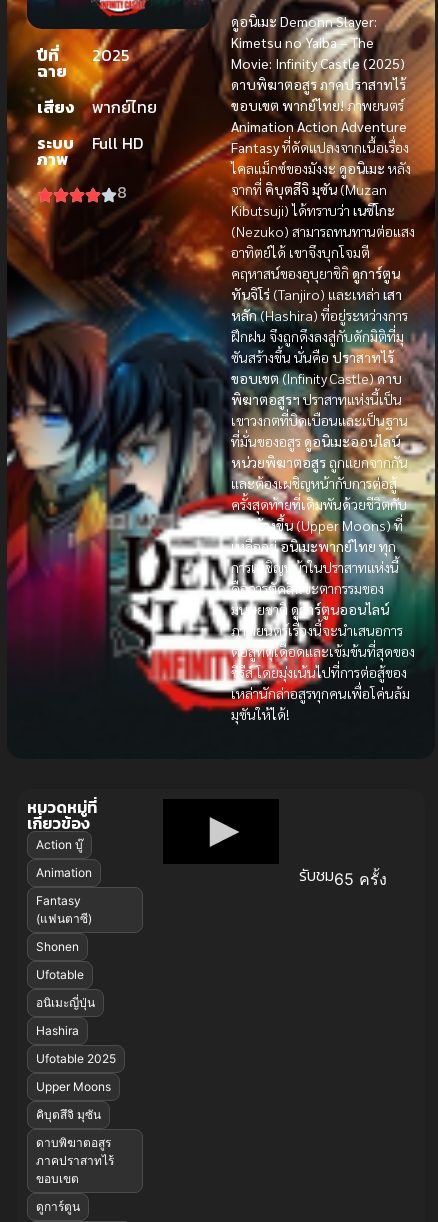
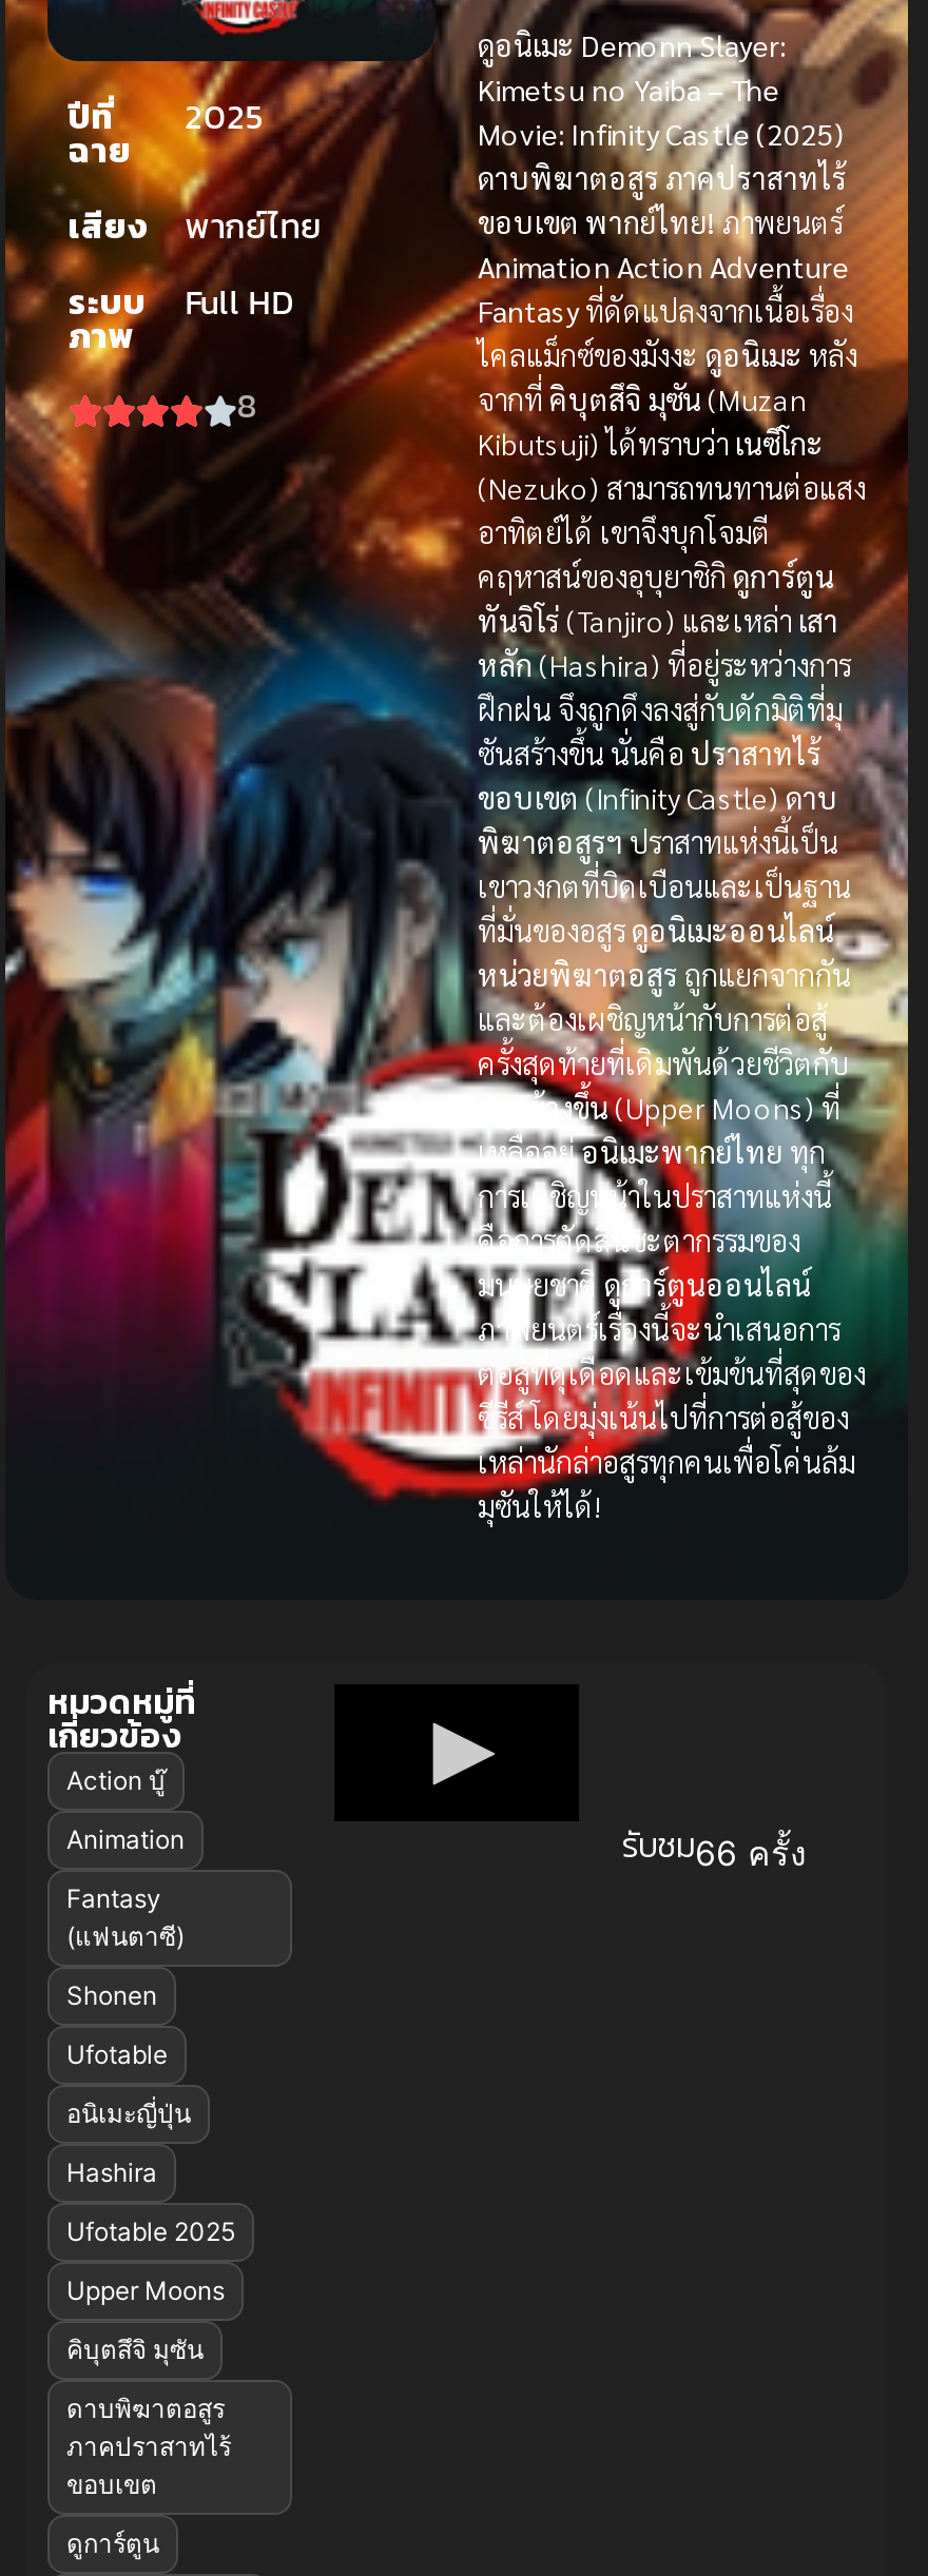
- รับชม65 ครั้ง
+ รับชม66 ครั้ง
